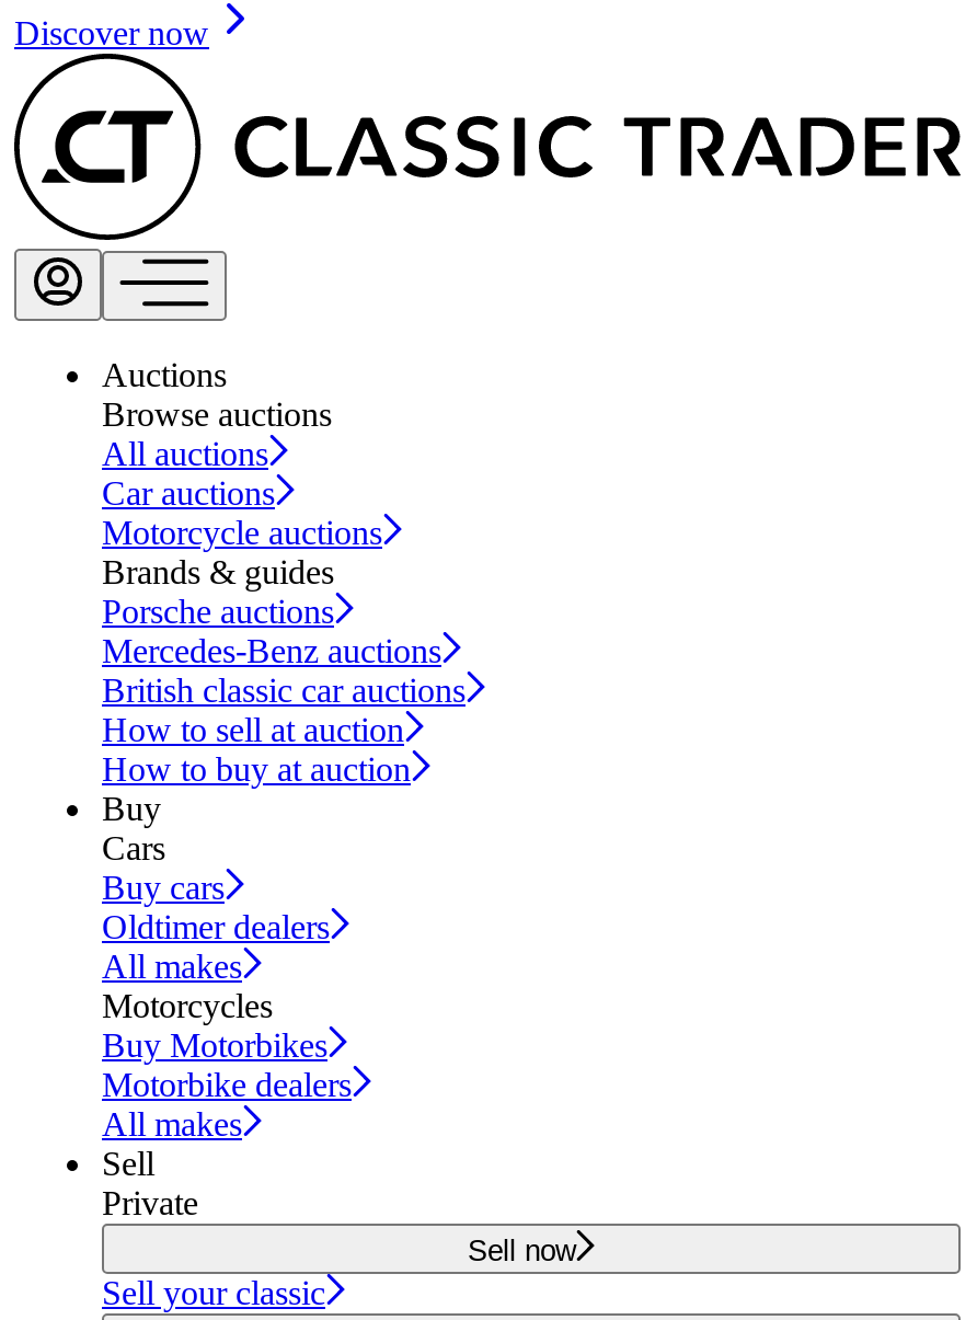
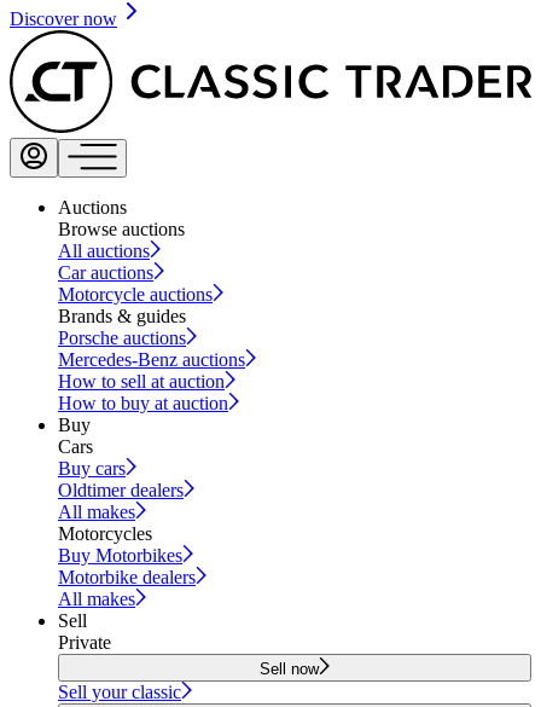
- British classic car auctions
